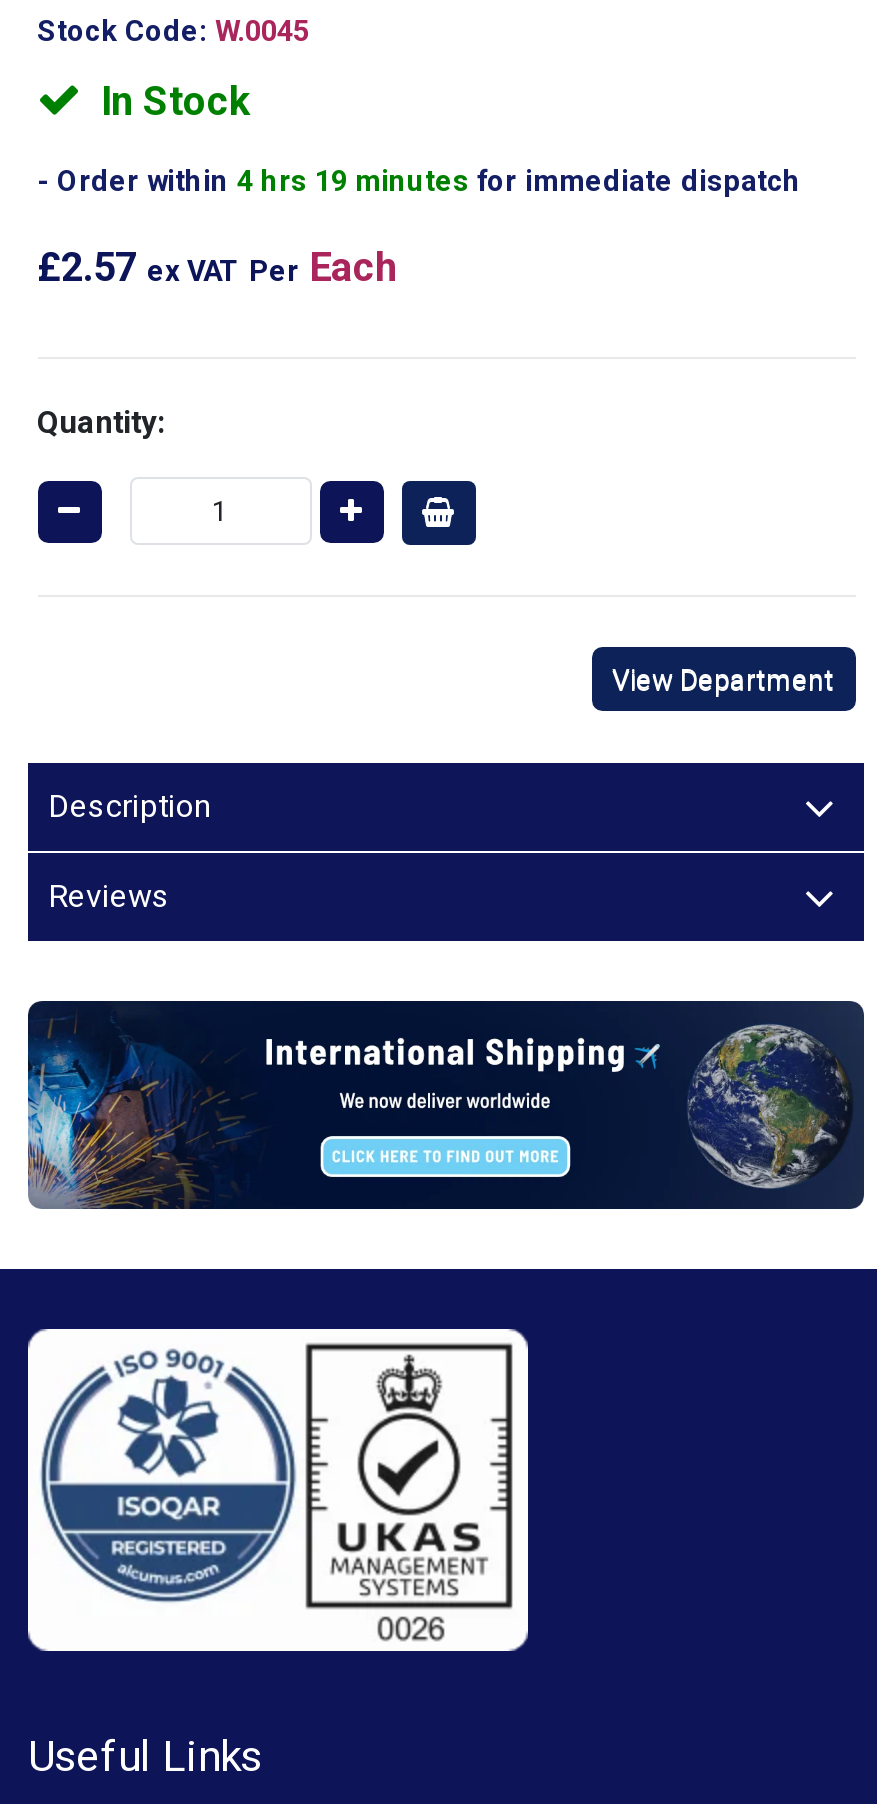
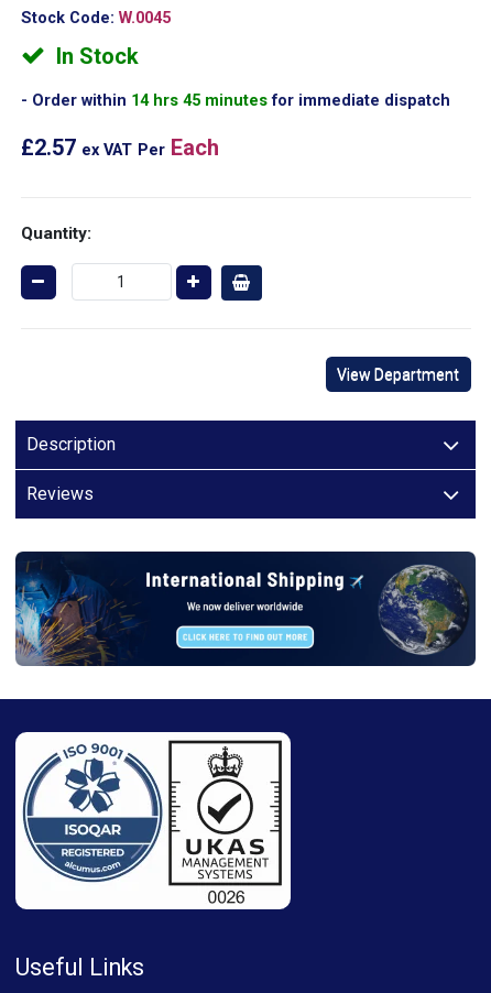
- Order within 4 hrs 19 minutes for immediate dispatch
+ Order within 14 hrs 45 minutes for immediate dispatch
